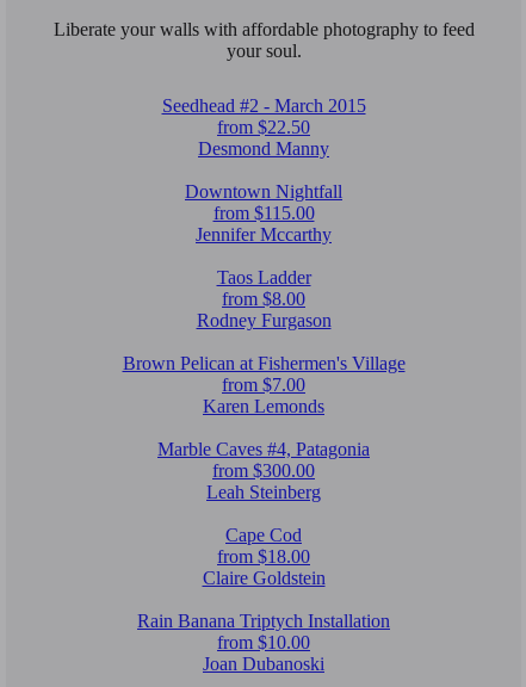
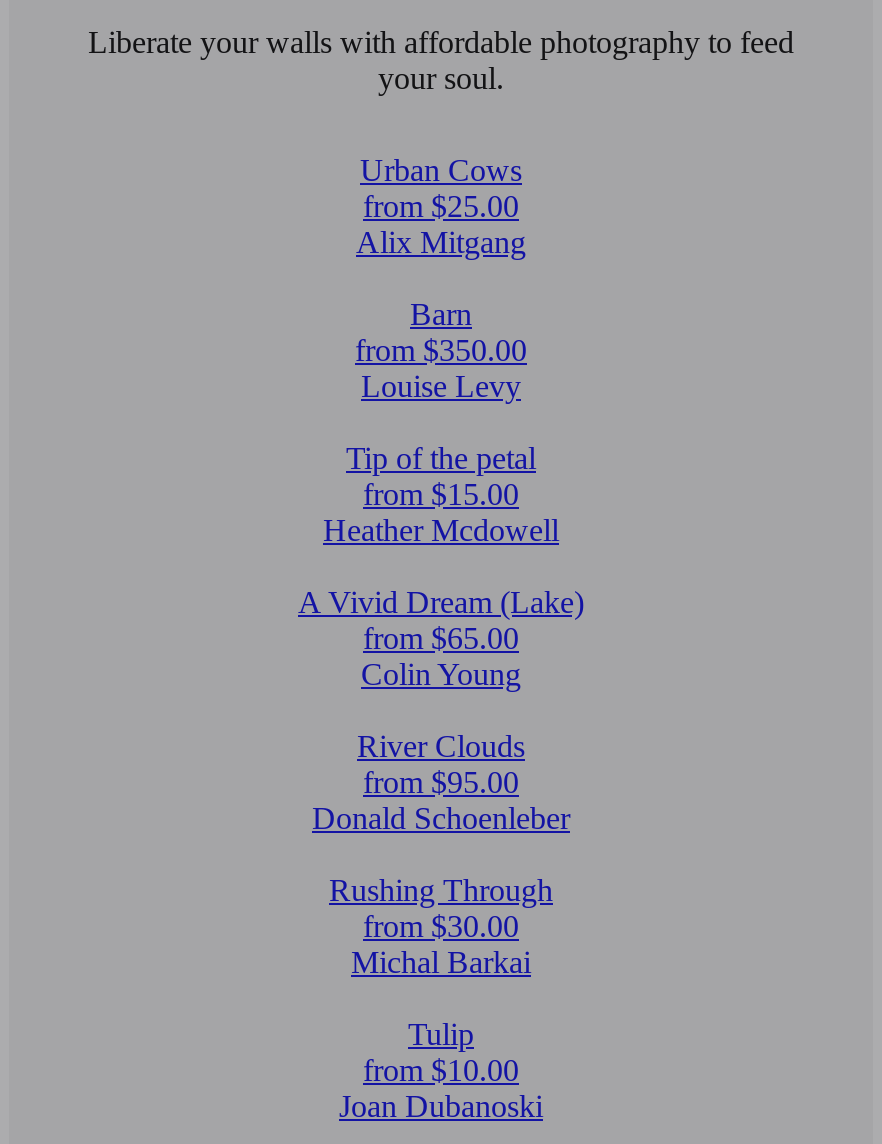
- Seedhead #2 - March 2015
- from $22.50
- Desmond Manny
+ Urban Cows
+ from $25.00
+ Alix Mitgang

- Downtown Nightfall
- from $115.00
- Jennifer Mccarthy
+ Barn
+ from $350.00
+ Louise Levy

- Taos Ladder
- from $8.00
- Rodney Furgason
+ Tip of the petal
+ from $15.00
+ Heather Mcdowell

- Brown Pelican at Fishermen's Village
- from $7.00
- Karen Lemonds
+ A Vivid Dream (Lake)
+ from $65.00
+ Colin Young

- Marble Caves #4, Patagonia
- from $300.00
- Leah Steinberg
+ River Clouds
+ from $95.00
+ Donald Schoenleber

- Cape Cod
- from $18.00
- Claire Goldstein
+ Rushing Through
+ from $30.00
+ Michal Barkai

- Rain Banana Triptych Installation
+ Tulip
